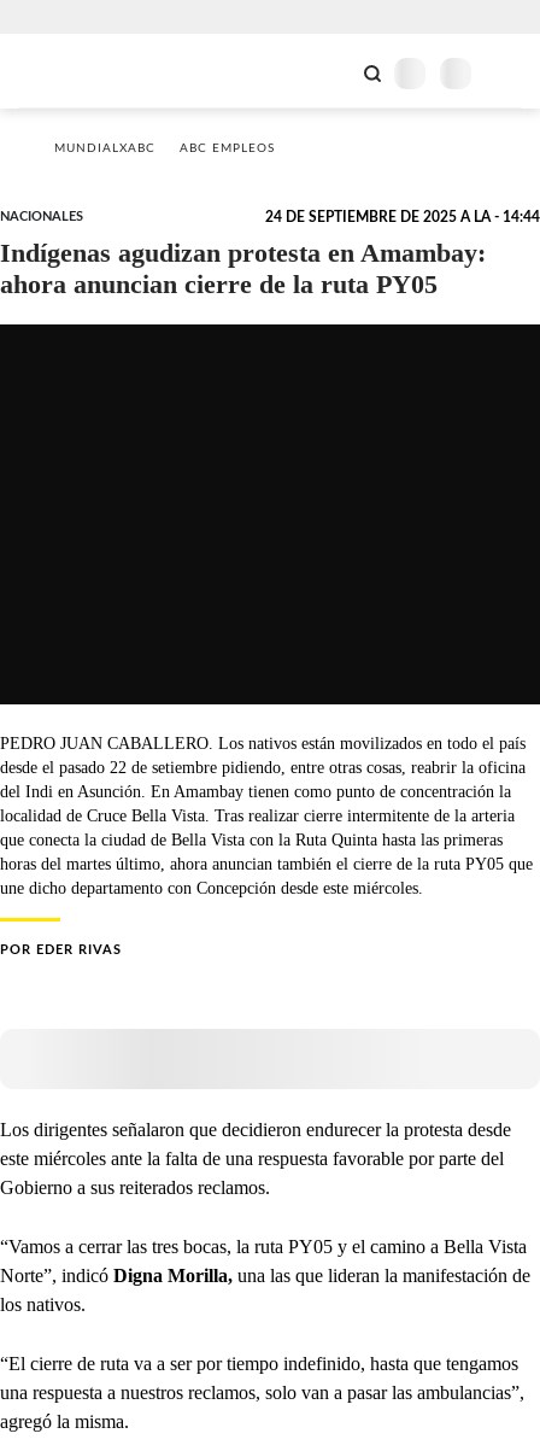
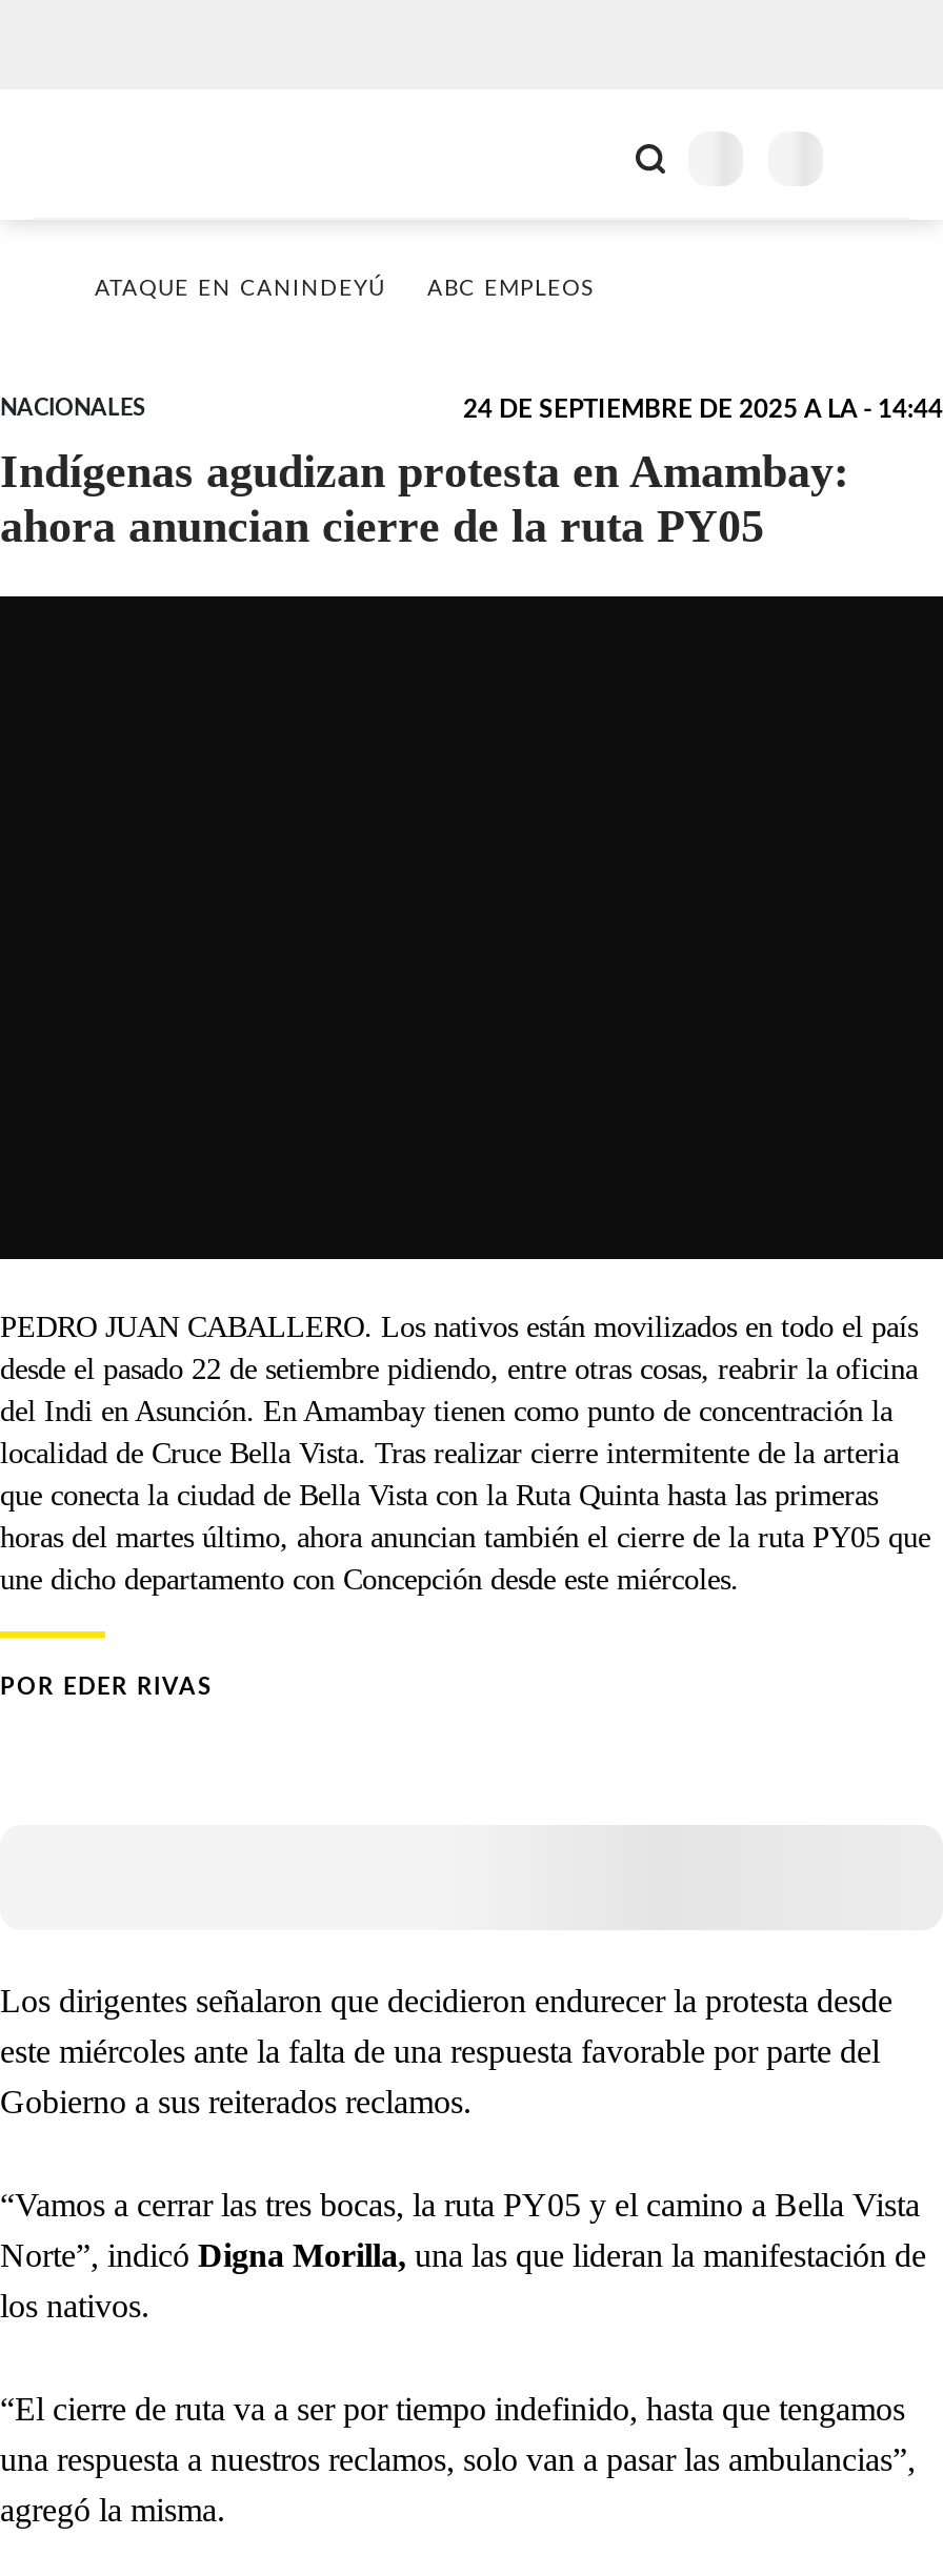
- MUNDIALXABC
+ ATAQUE EN CANINDEYÚ
